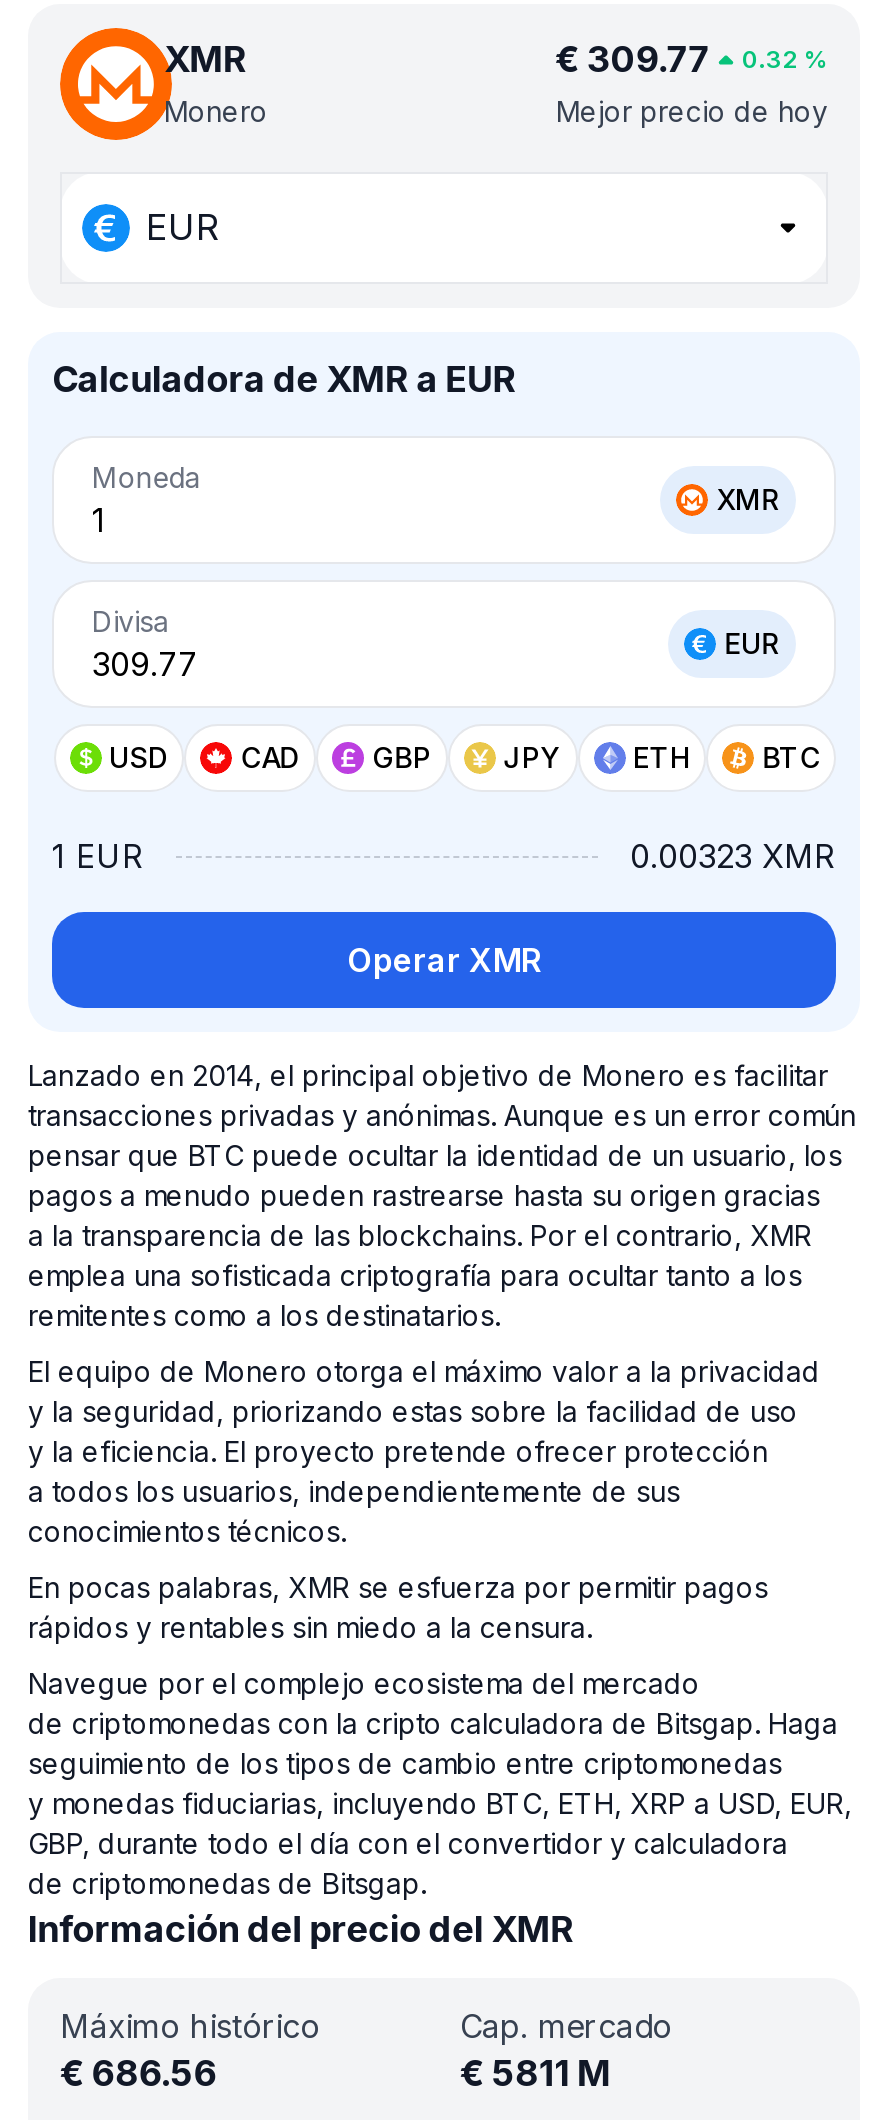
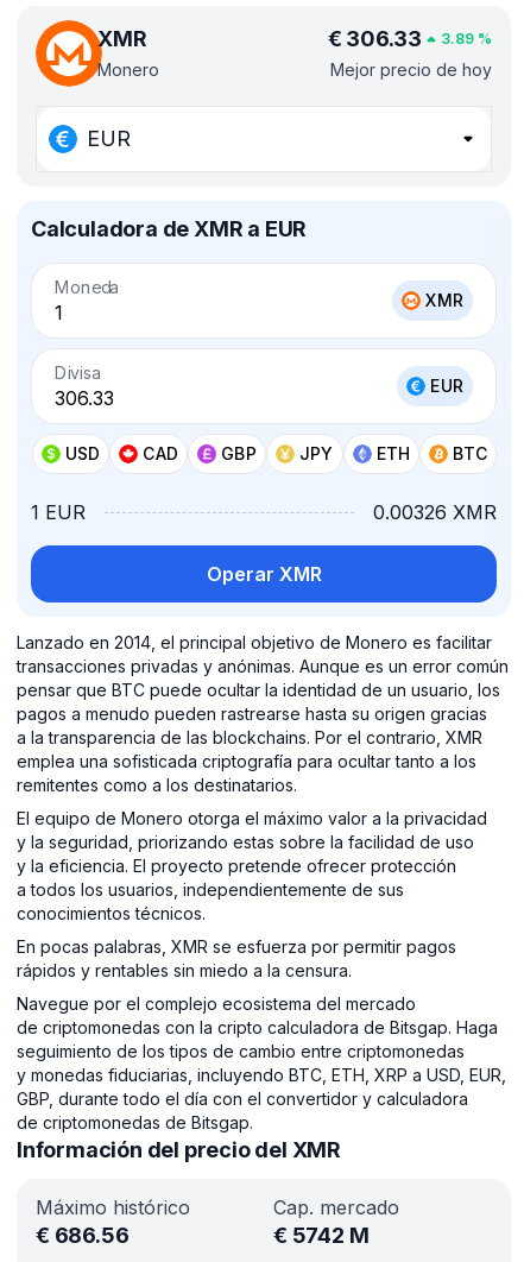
- € 309.77
+ € 306.33

- 0.32%
+ 3.89%

- 0.00323 XMR
+ 0.00326 XMR

- € 5811 M
+ € 5742 M
